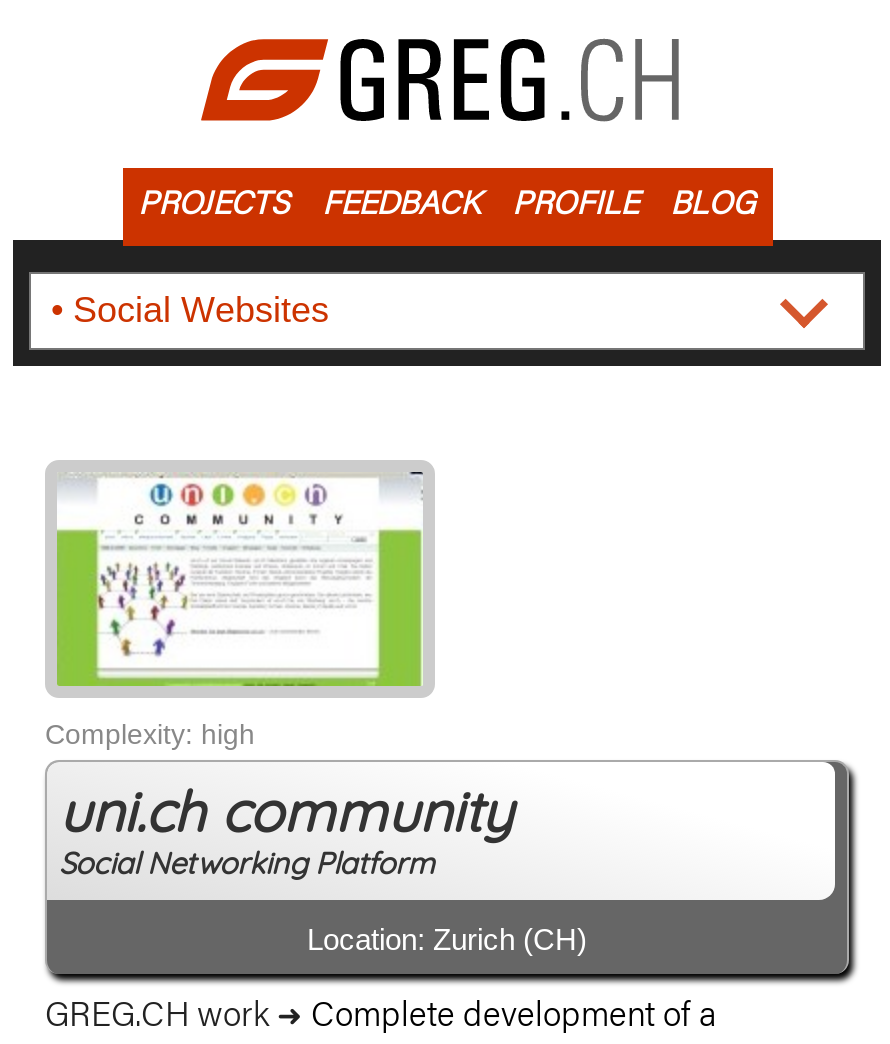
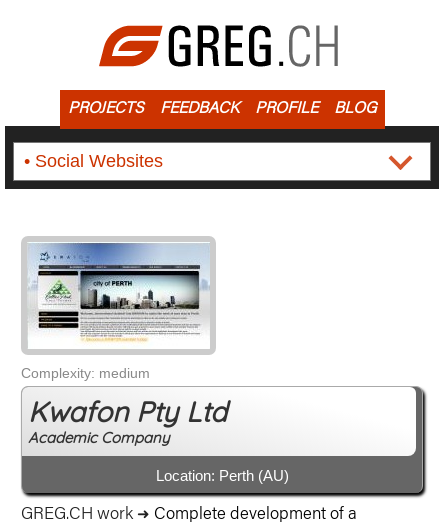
- [image]
- Complexity: high
- uni.ch community
- Social Networking Platform
+ [image]
+ Complexity: medium
+ Kwafon Pty Ltd
+ Academic Company

- Location: Zurich (CH)
+ Location: Perth (AU)
